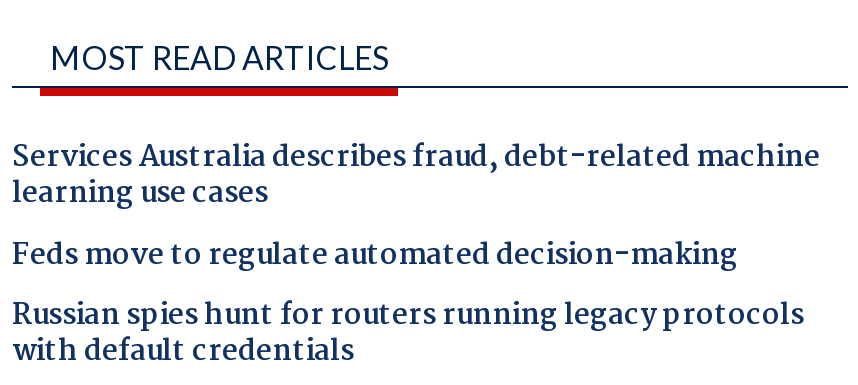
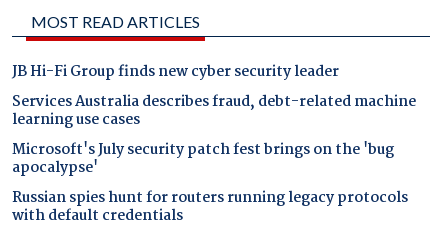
+ JB Hi-Fi Group finds new cyber security leader

- Feds move to regulate automated decision-making
+ Microsoft's July security patch fest brings on the 'bug
+ apocalypse'
